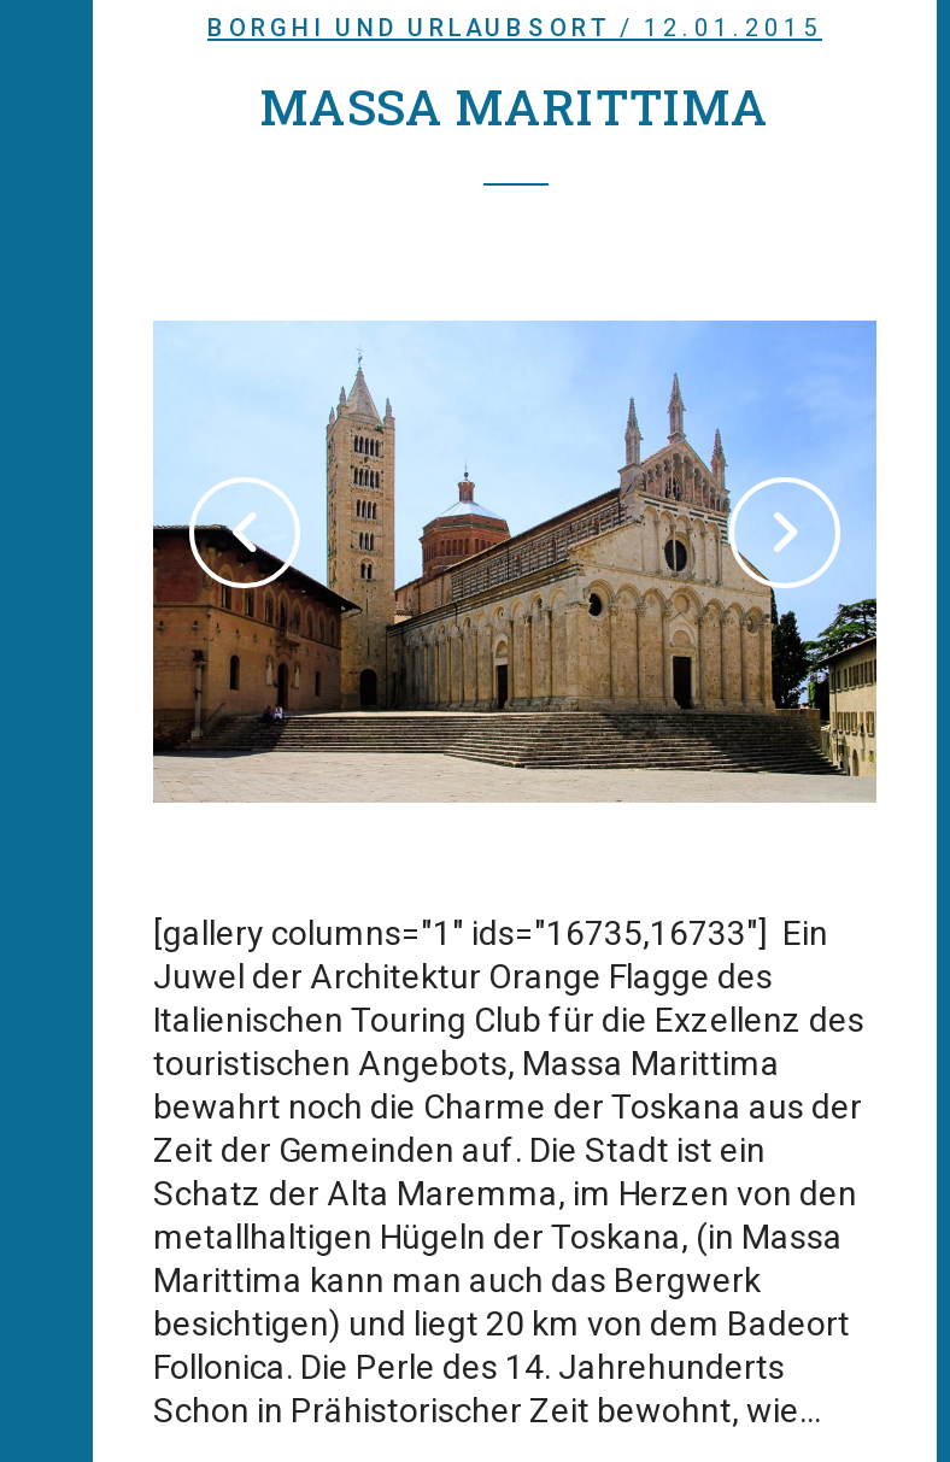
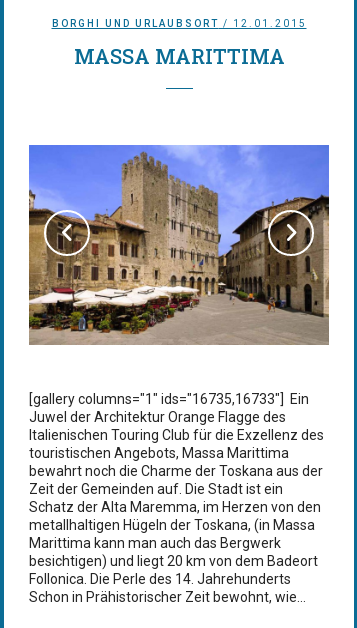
- [image]
+ [image]
